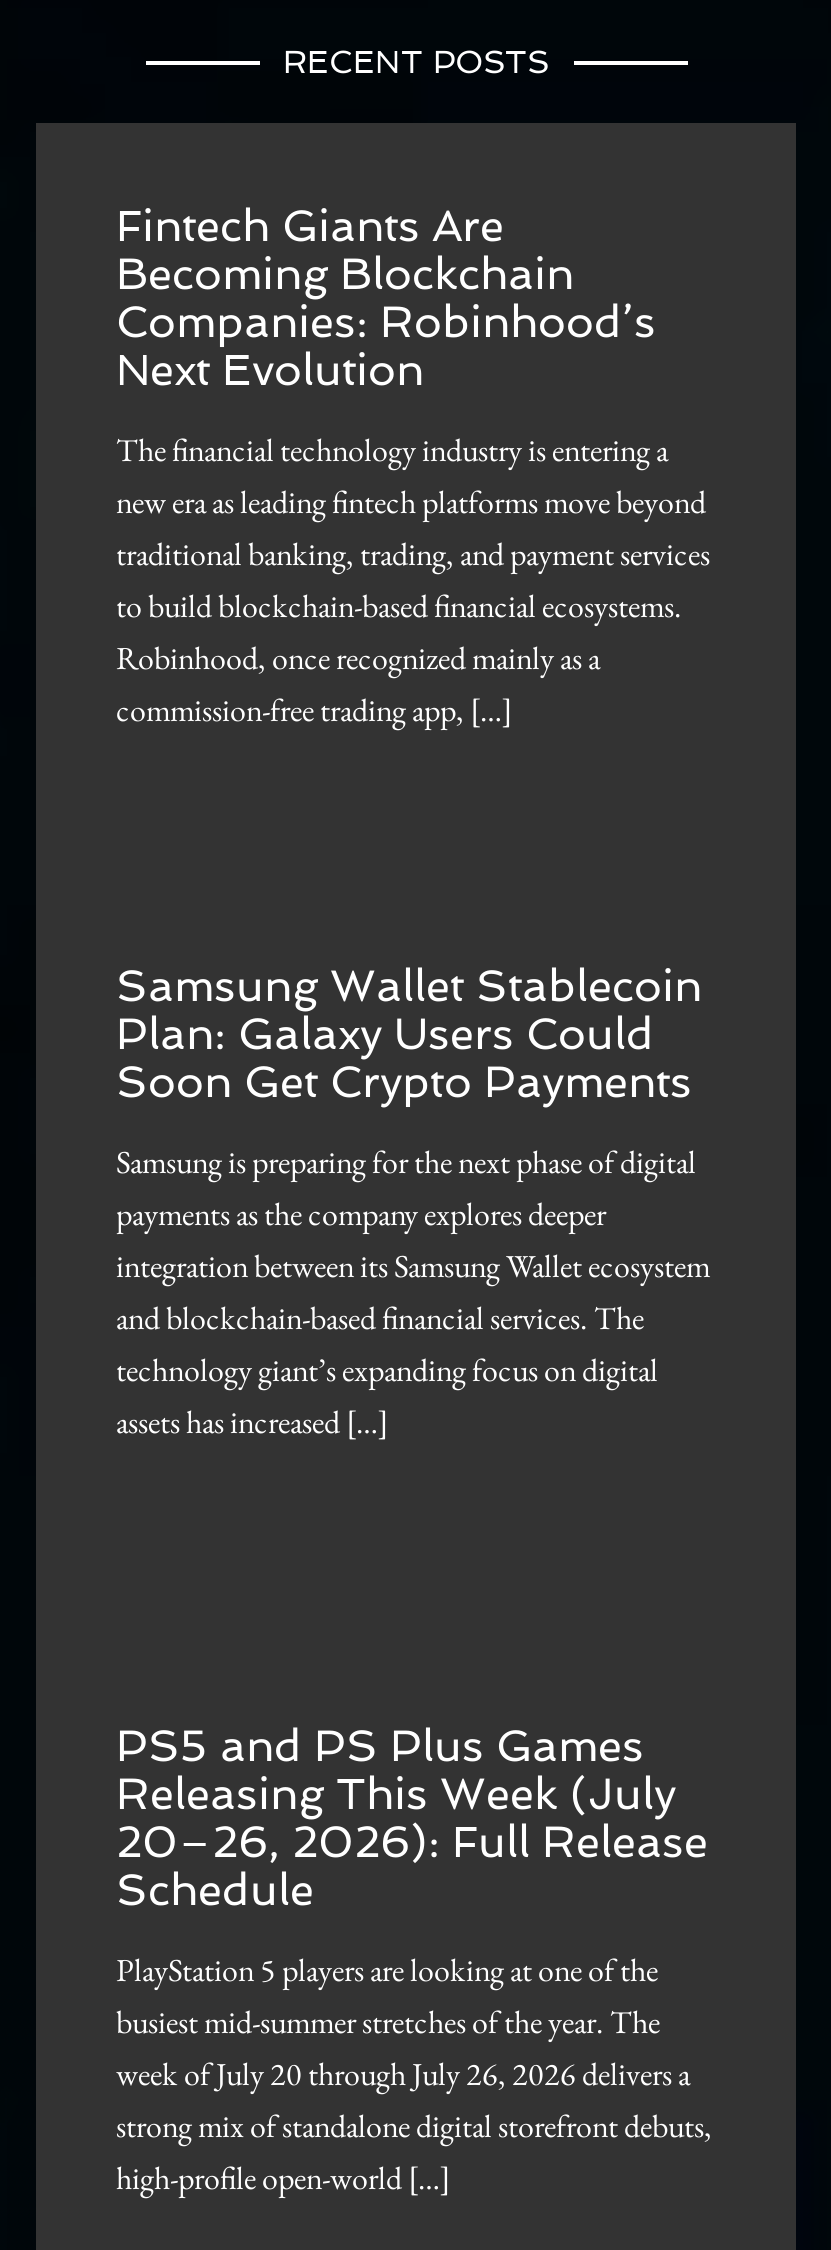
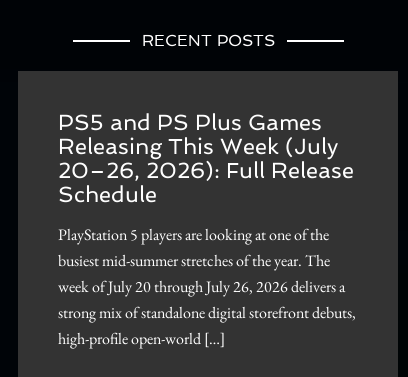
- Fintech Giants Are
- Becoming Blockchain
- Companies: Robinhood’s
- Next Evolution
- The financial technology industry is entering a
- new era as leading fintech platforms move beyond
- traditional banking, trading, and payment services
- to build blockchain-based financial ecosystems.
- Robinhood, once recognized mainly as a
- commission-free trading app, […]

- Samsung Wallet Stablecoin
- Plan: Galaxy Users Could
- Soon Get Crypto Payments
- Samsung is preparing for the next phase of digital
- payments as the company explores deeper
- integration between its Samsung Wallet ecosystem
- and blockchain-based financial services. The
- technology giant’s expanding focus on digital
- assets has increased […]
